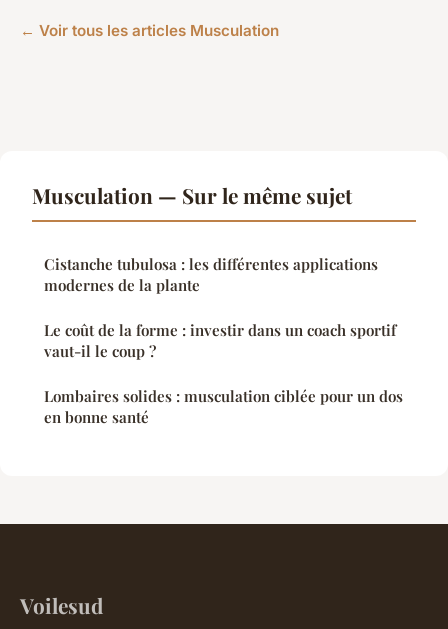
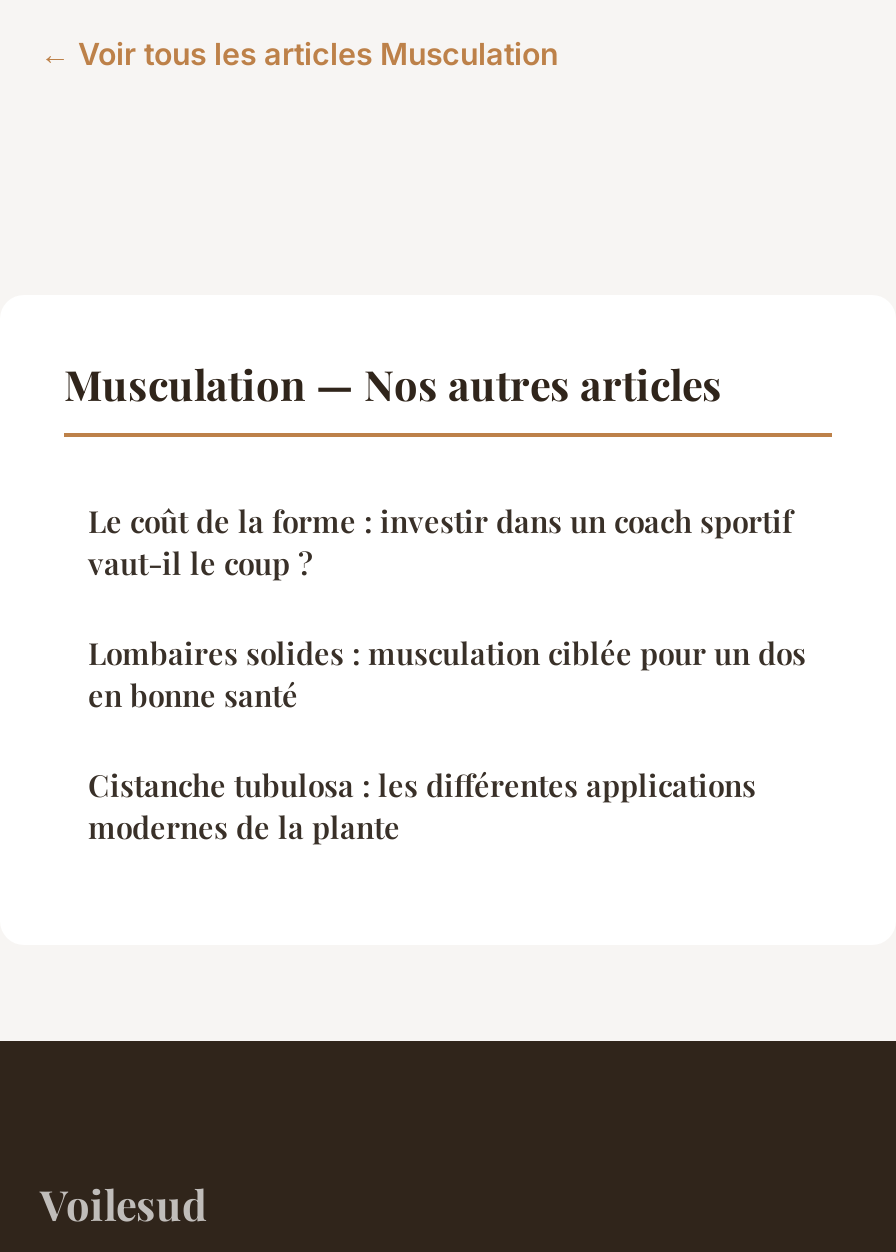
- Musculation — Sur le même sujet
+ Musculation — Nos autres articles

moved down: Cistanche tubulosa : les différentes applications | modernes de la plante

moved up: Le coût de la forme : investir dans un coach sportif | vaut-il le coup ? | Lombaires solides : musculation ciblée pour un dos | en bonne santé
